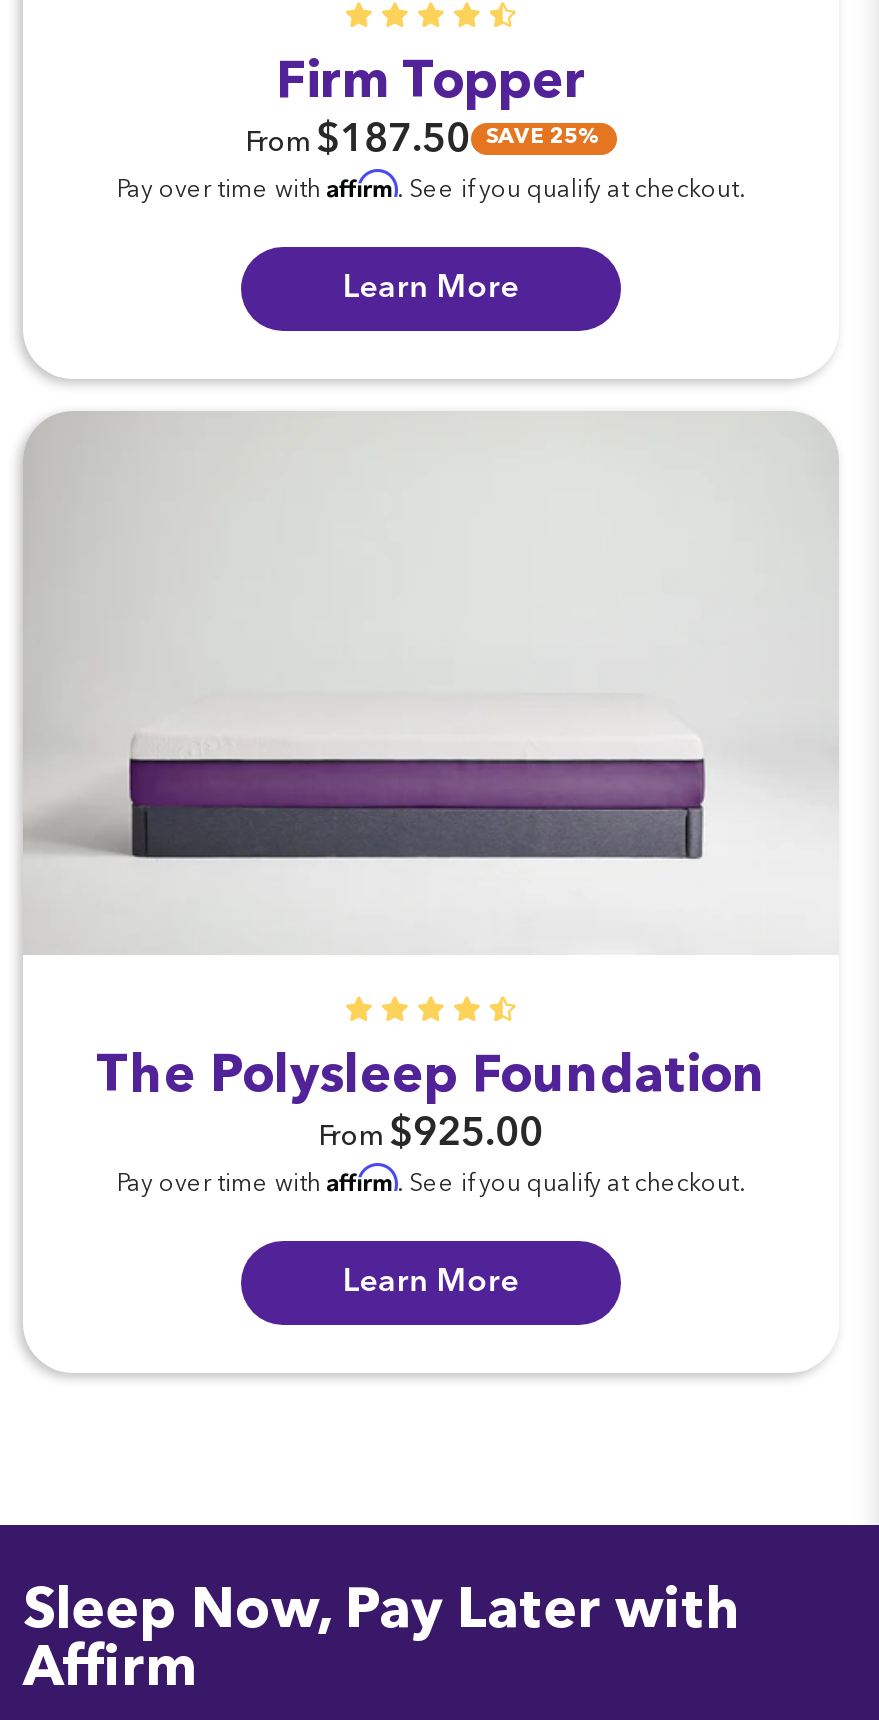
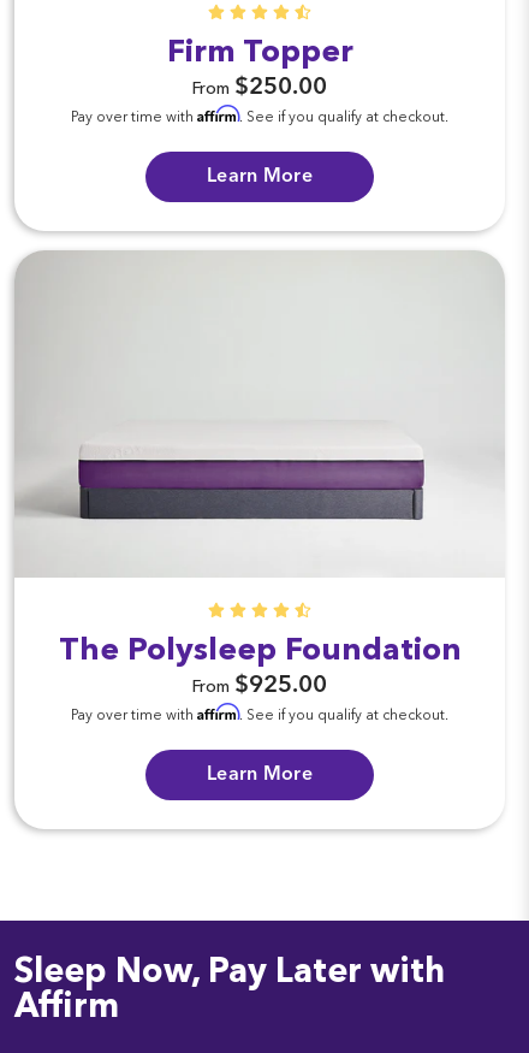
- From $187.50
- SAVE 25%
+ From $250.00
